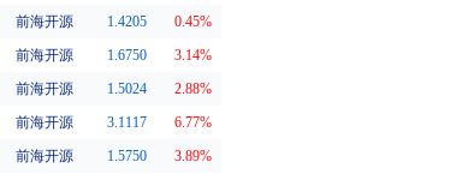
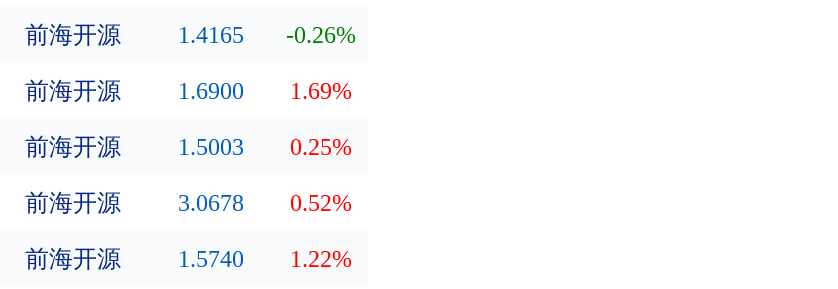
- 1.4205
+ 1.4165

- 0.45%
+ -0.26%

- 1.6750
+ 1.6900

- 3.14%
+ 1.69%

- 1.5024
+ 1.5003

- 2.88%
+ 0.25%

- 3.1117
+ 3.0678

- 6.77%
+ 0.52%

- 1.5750
+ 1.5740

- 3.89%
+ 1.22%
